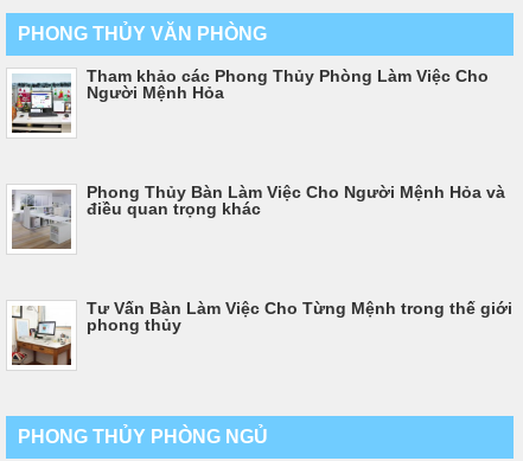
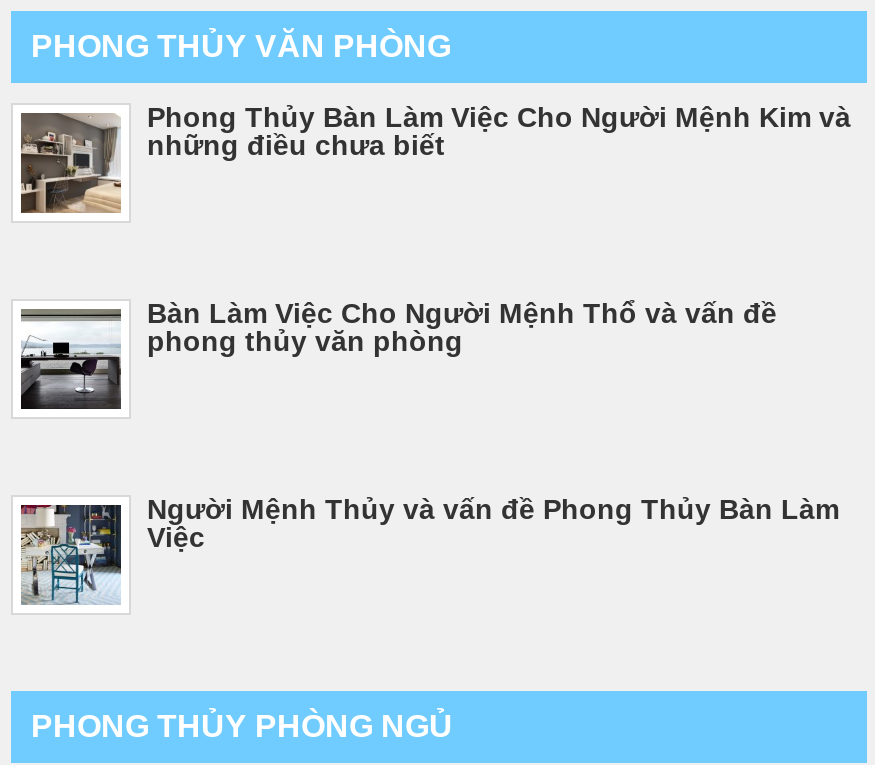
- [image]
- Tham khảo các Phong Thủy Phòng Làm Việc Cho
- Người Mệnh Hỏa
+ [image]
+ Phong Thủy Bàn Làm Việc Cho Người Mệnh Kim và
+ những điều chưa biết

- [image]
- Phong Thủy Bàn Làm Việc Cho Người Mệnh Hỏa và
- điều quan trọng khác
+ [image]
+ Bàn Làm Việc Cho Người Mệnh Thổ và vấn đề
+ phong thủy văn phòng

- [image]
- Tư Vấn Bàn Làm Việc Cho Từng Mệnh trong thế giới
- phong thủy
+ [image]
+ Người Mệnh Thủy và vấn đề Phong Thủy Bàn Làm
+ Việc
